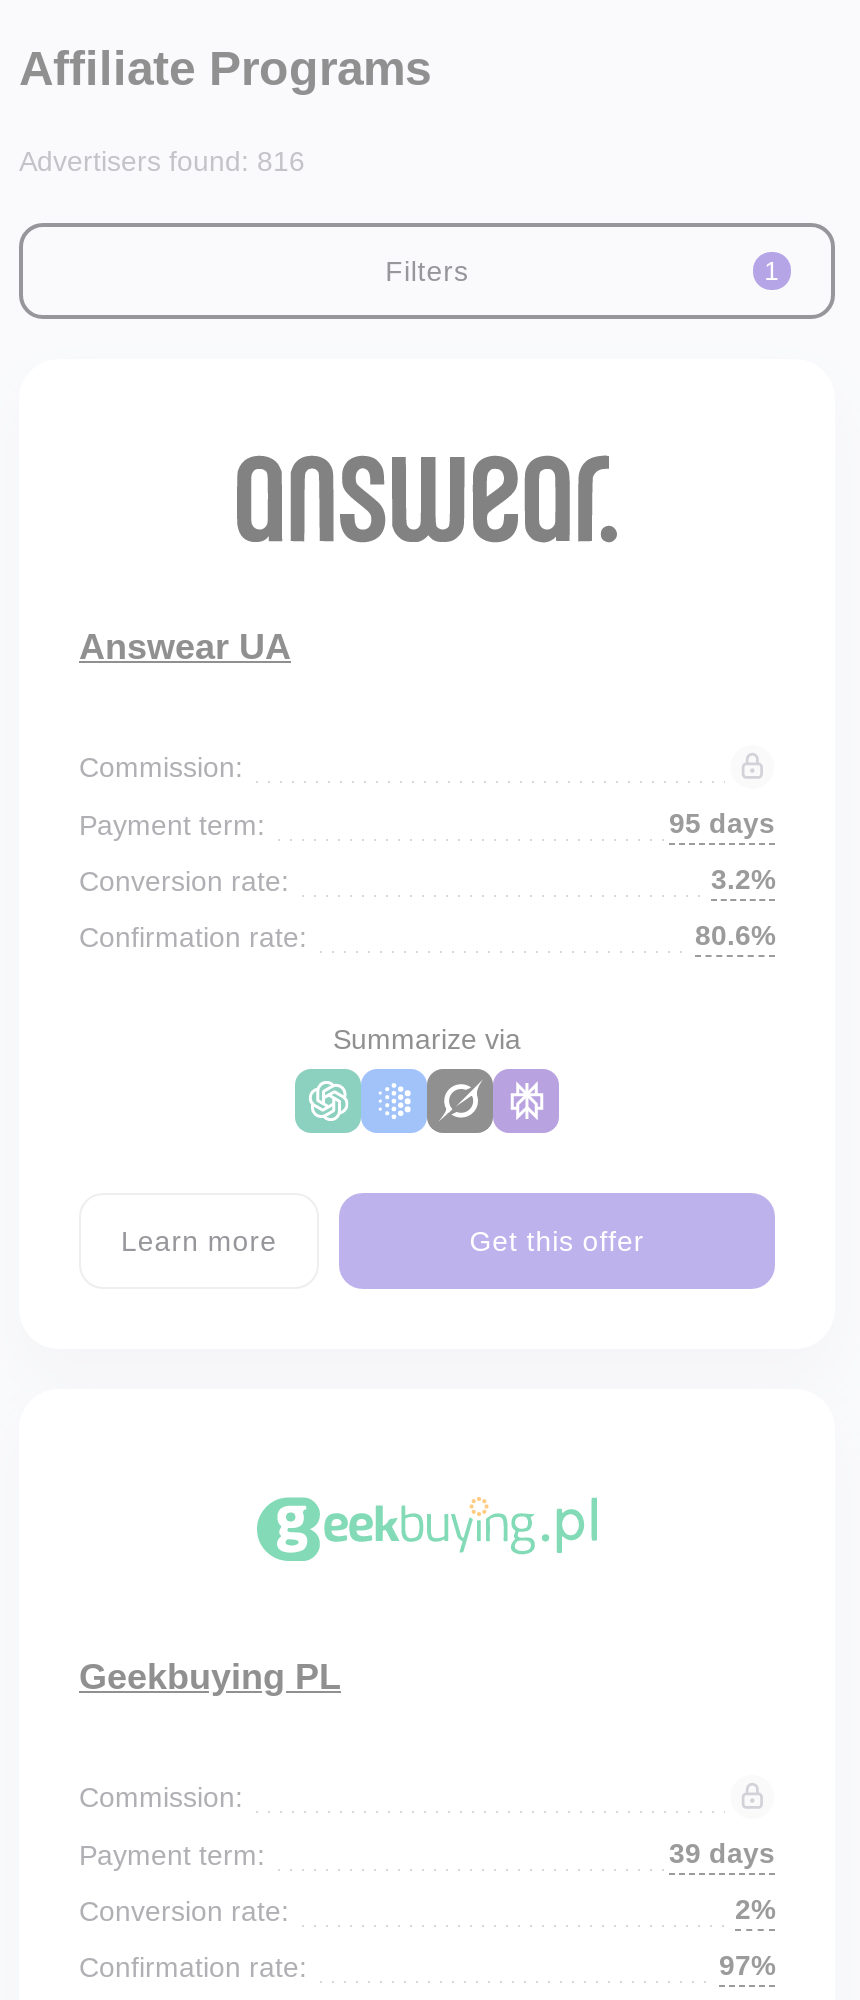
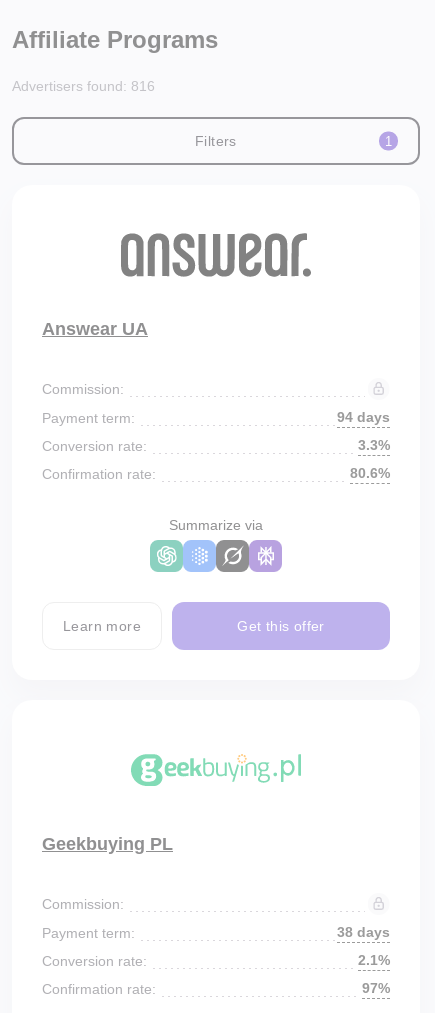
- 95 days
+ 94 days

- 3.2%
+ 3.3%

- 39 days
+ 38 days

- 2%
+ 2.1%
